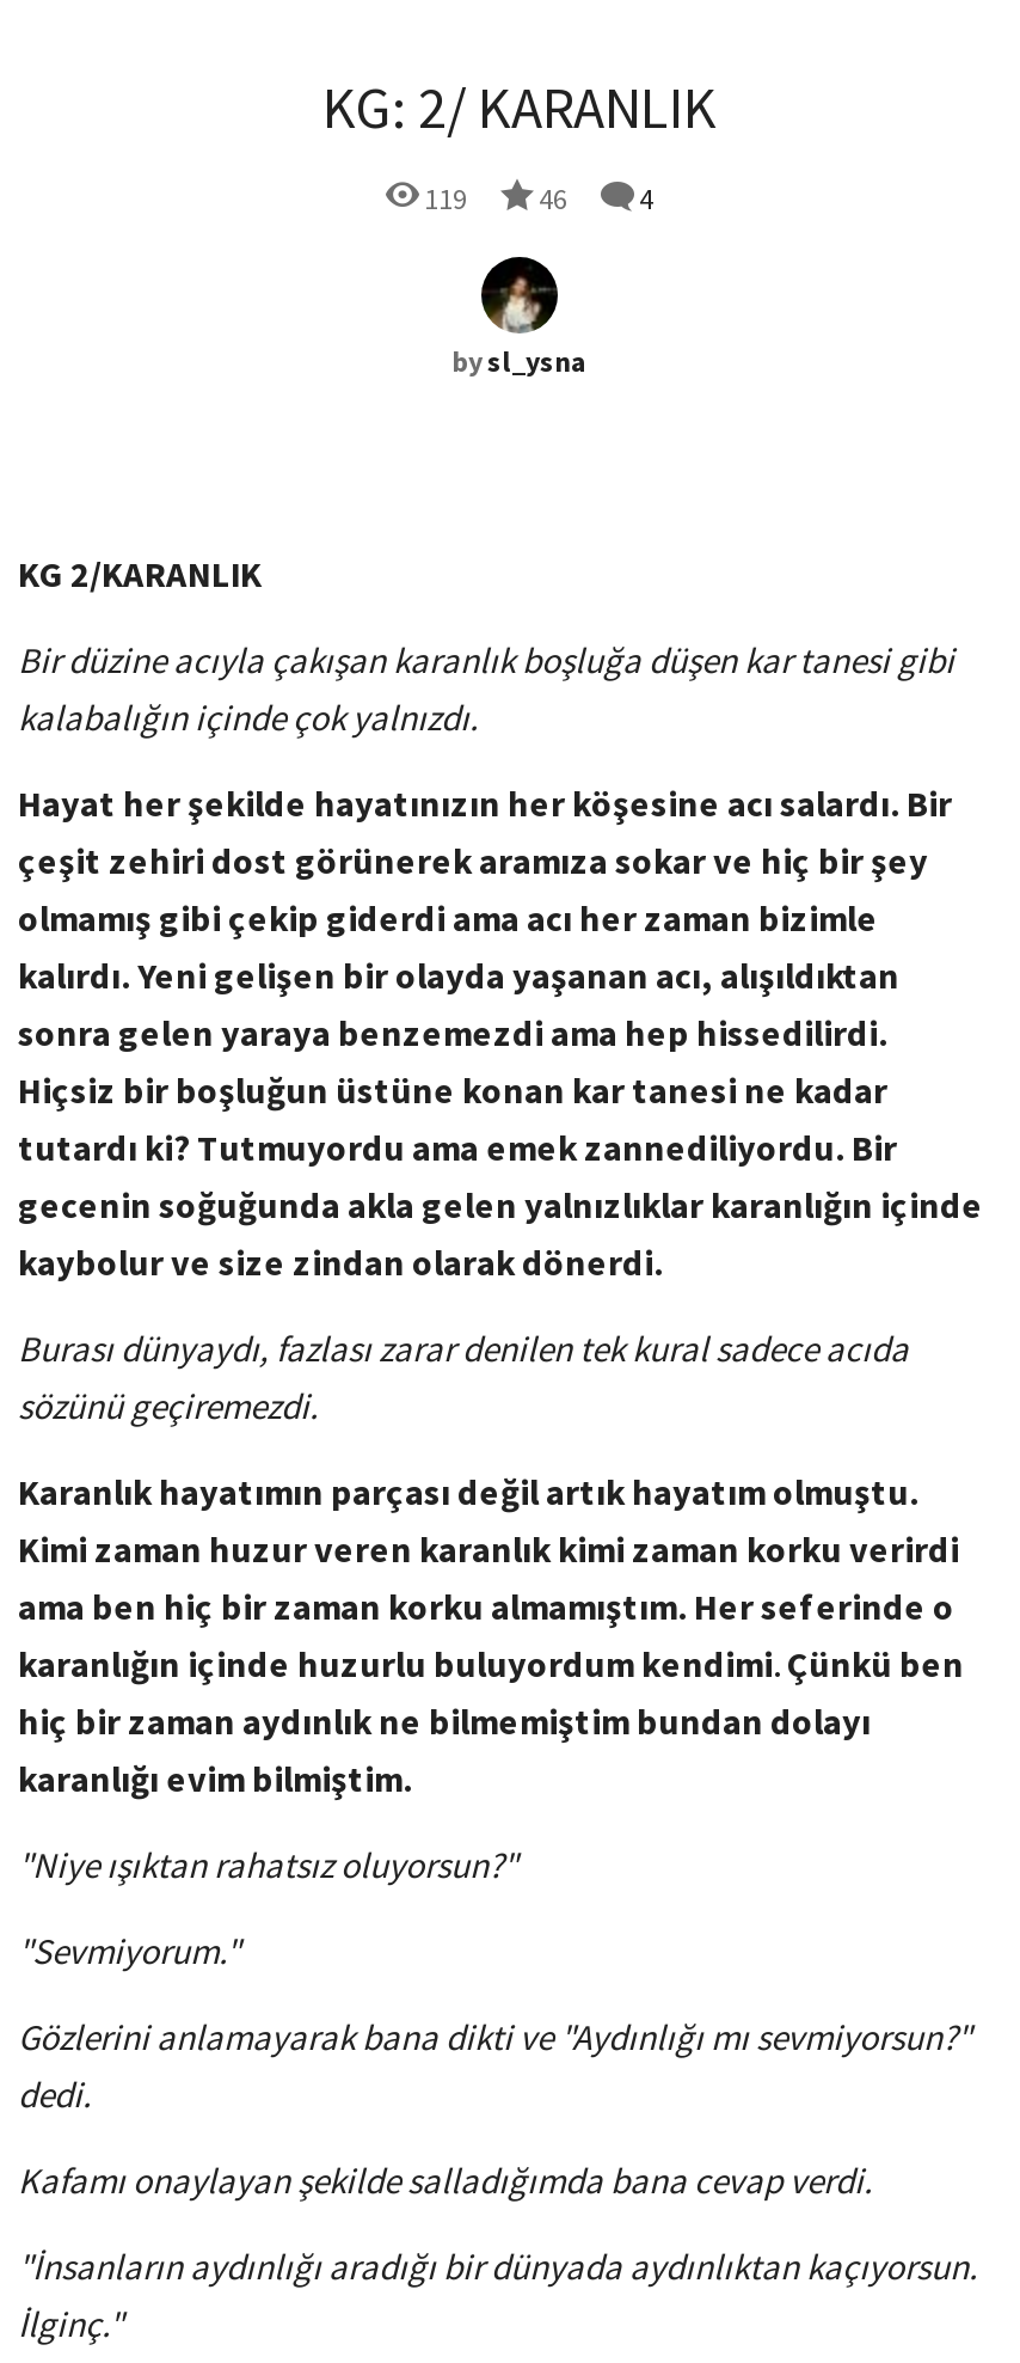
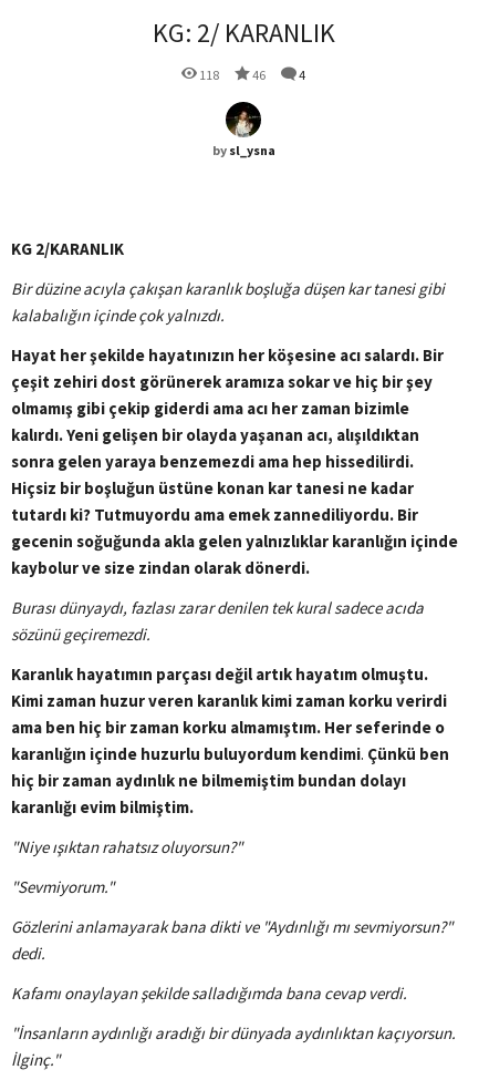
- 119 46 4
+ 118 46 4
